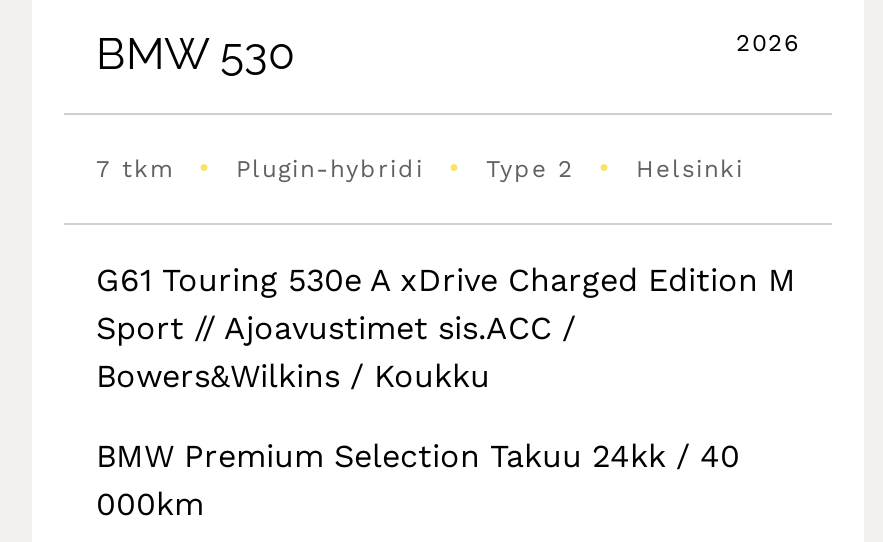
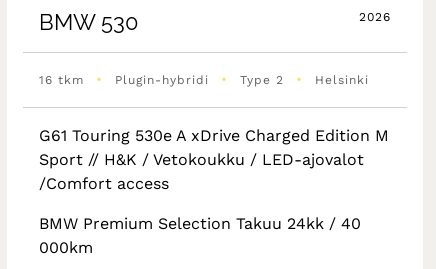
- 7 tkm
+ 16 tkm

- Sport // Ajoavustimet sis.ACC /
- Bowers&Wilkins / Koukku
+ Sport // H&K / Vetokoukku / LED-ajovalot
+ /Comfort access
